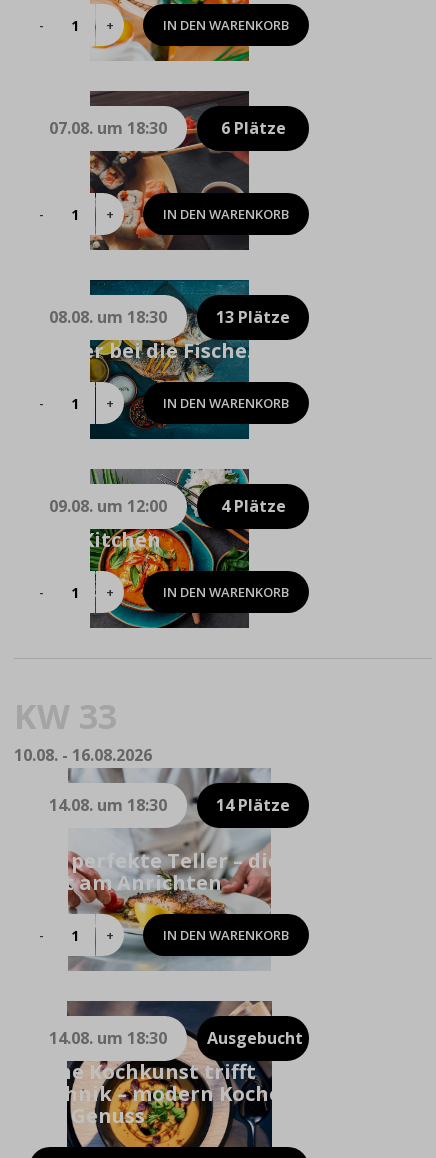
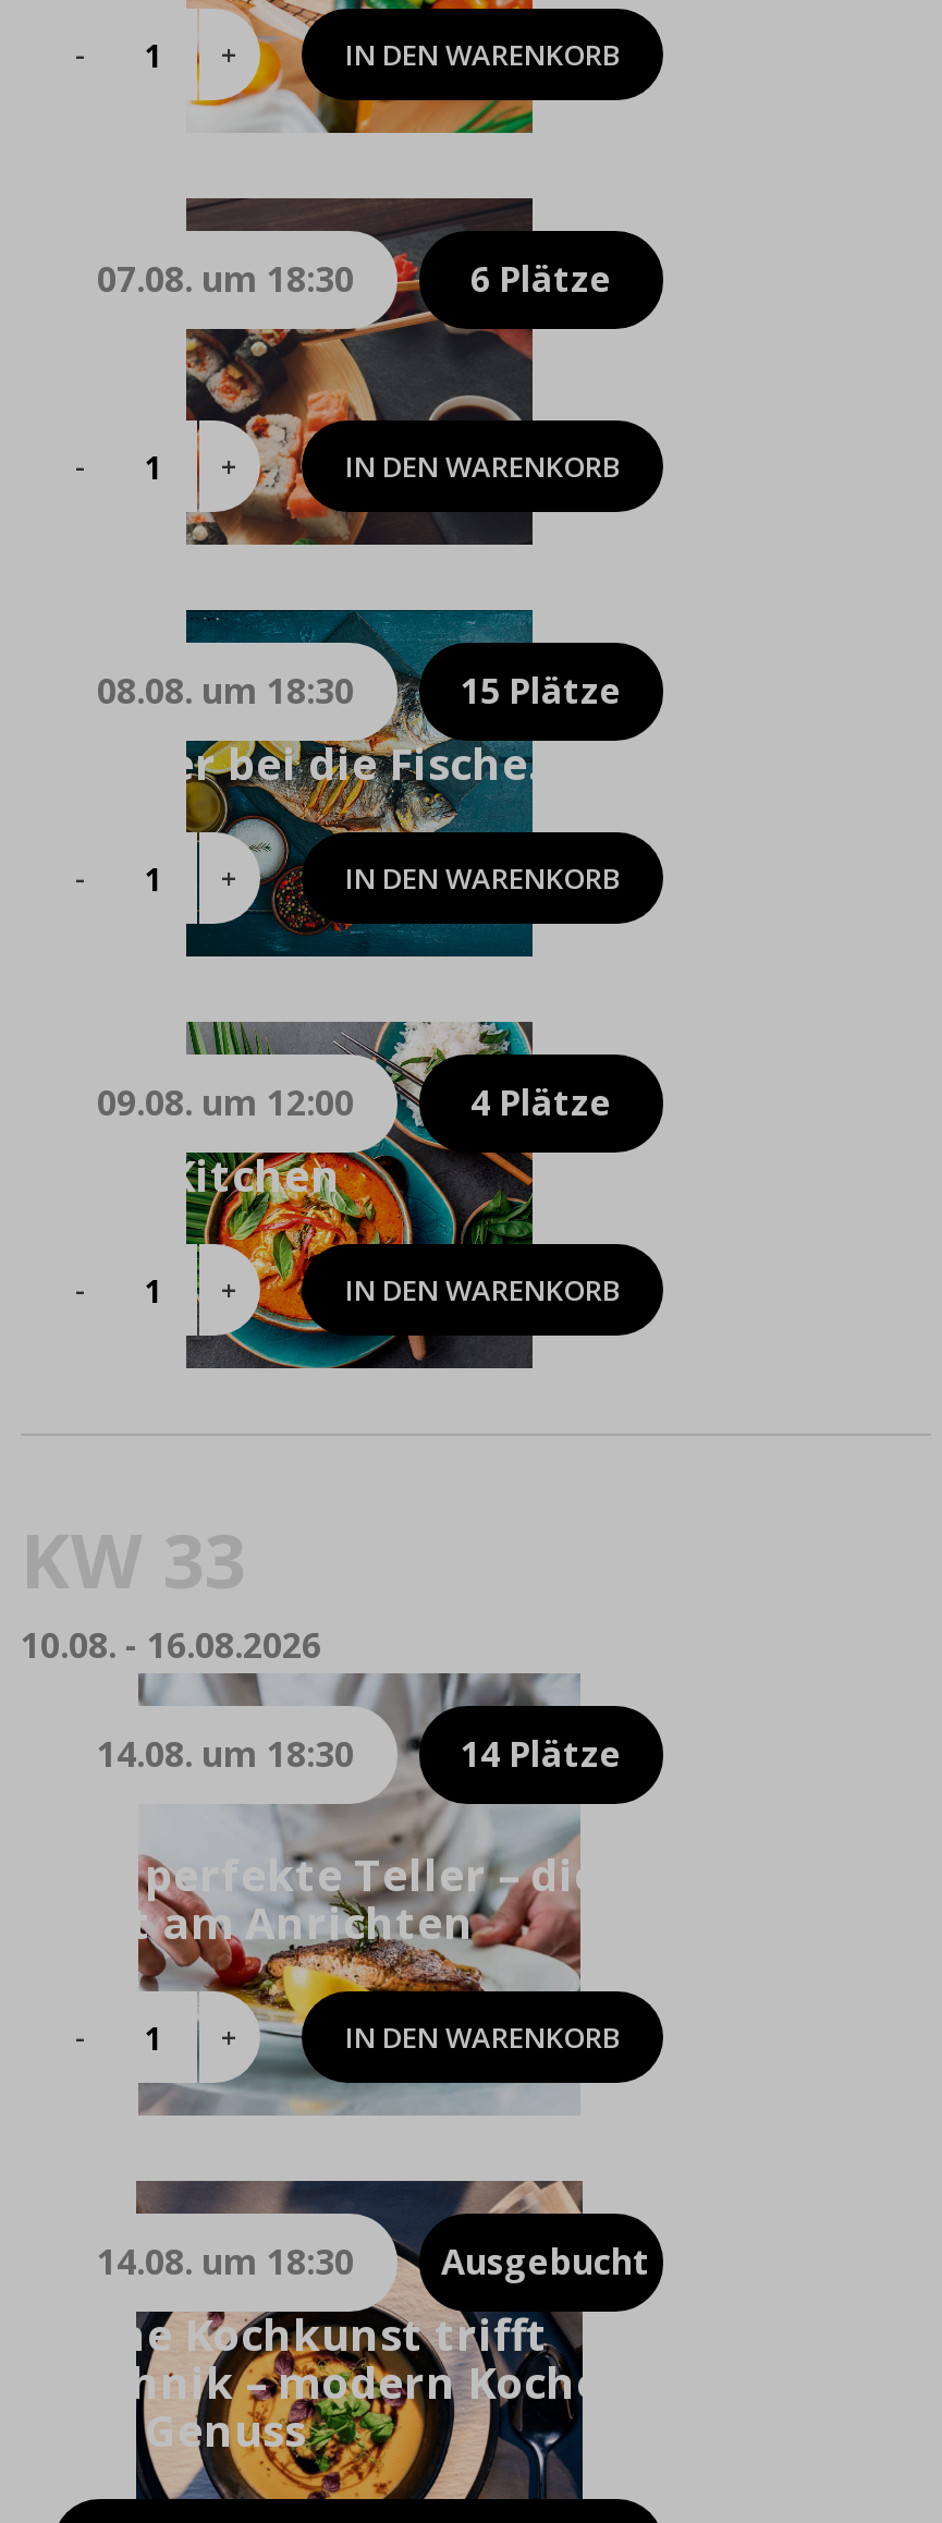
- 13 Plätze
+ 15 Plätze
